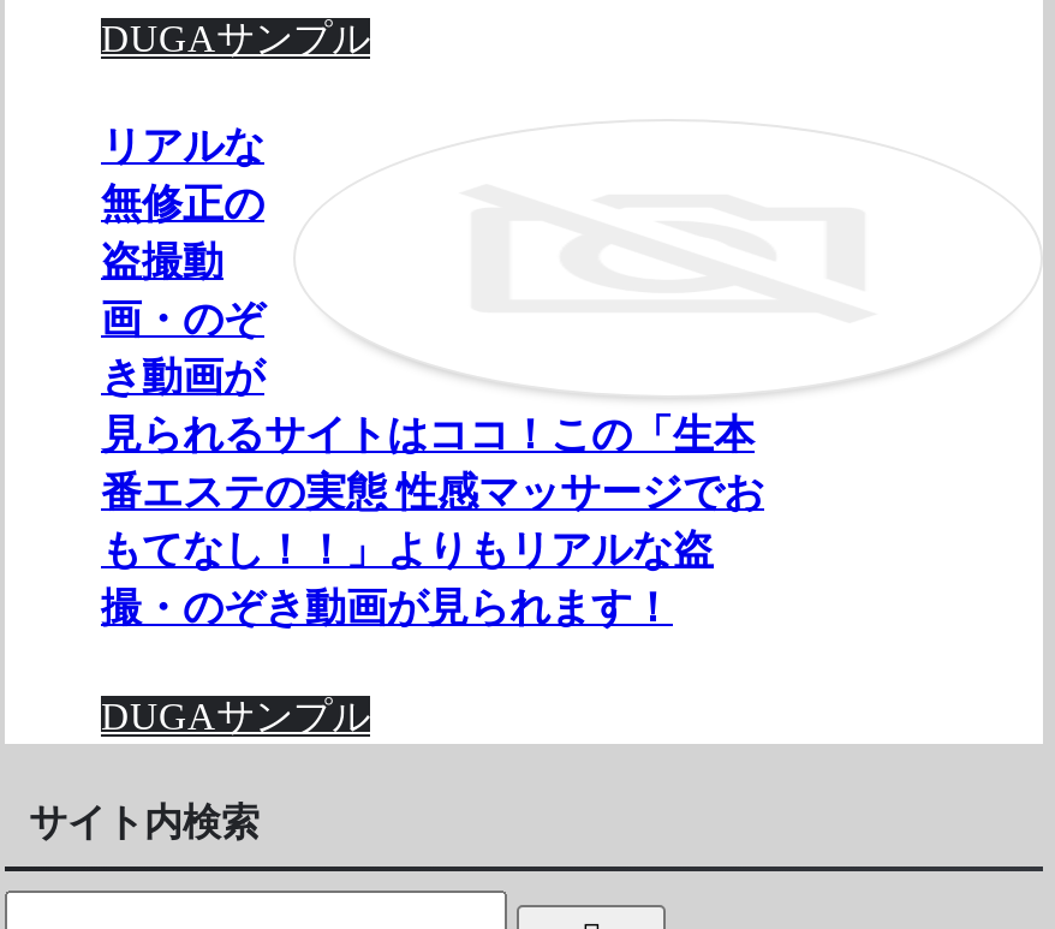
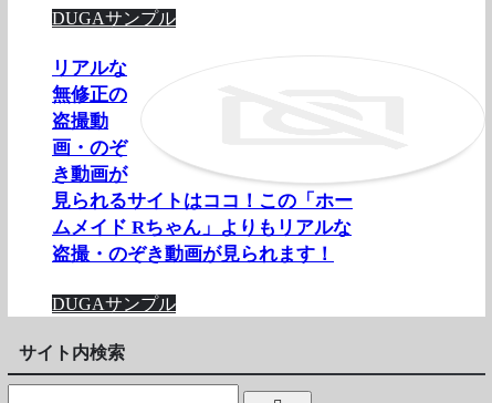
- 見られるサイトはココ！この「生本
- 番エステの実態 性感マッサージでお
- もてなし！！」よりもリアルな盗
- 撮・のぞき動画が見られます！
+ 見られるサイトはココ！この「ホー
+ ムメイド Rちゃん」よりもリアルな
+ 盗撮・のぞき動画が見られます！
